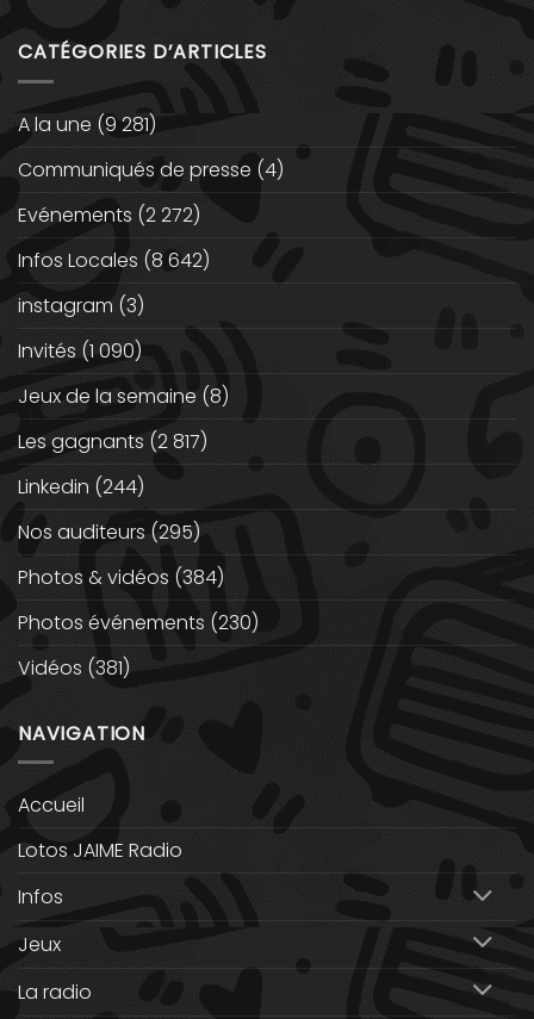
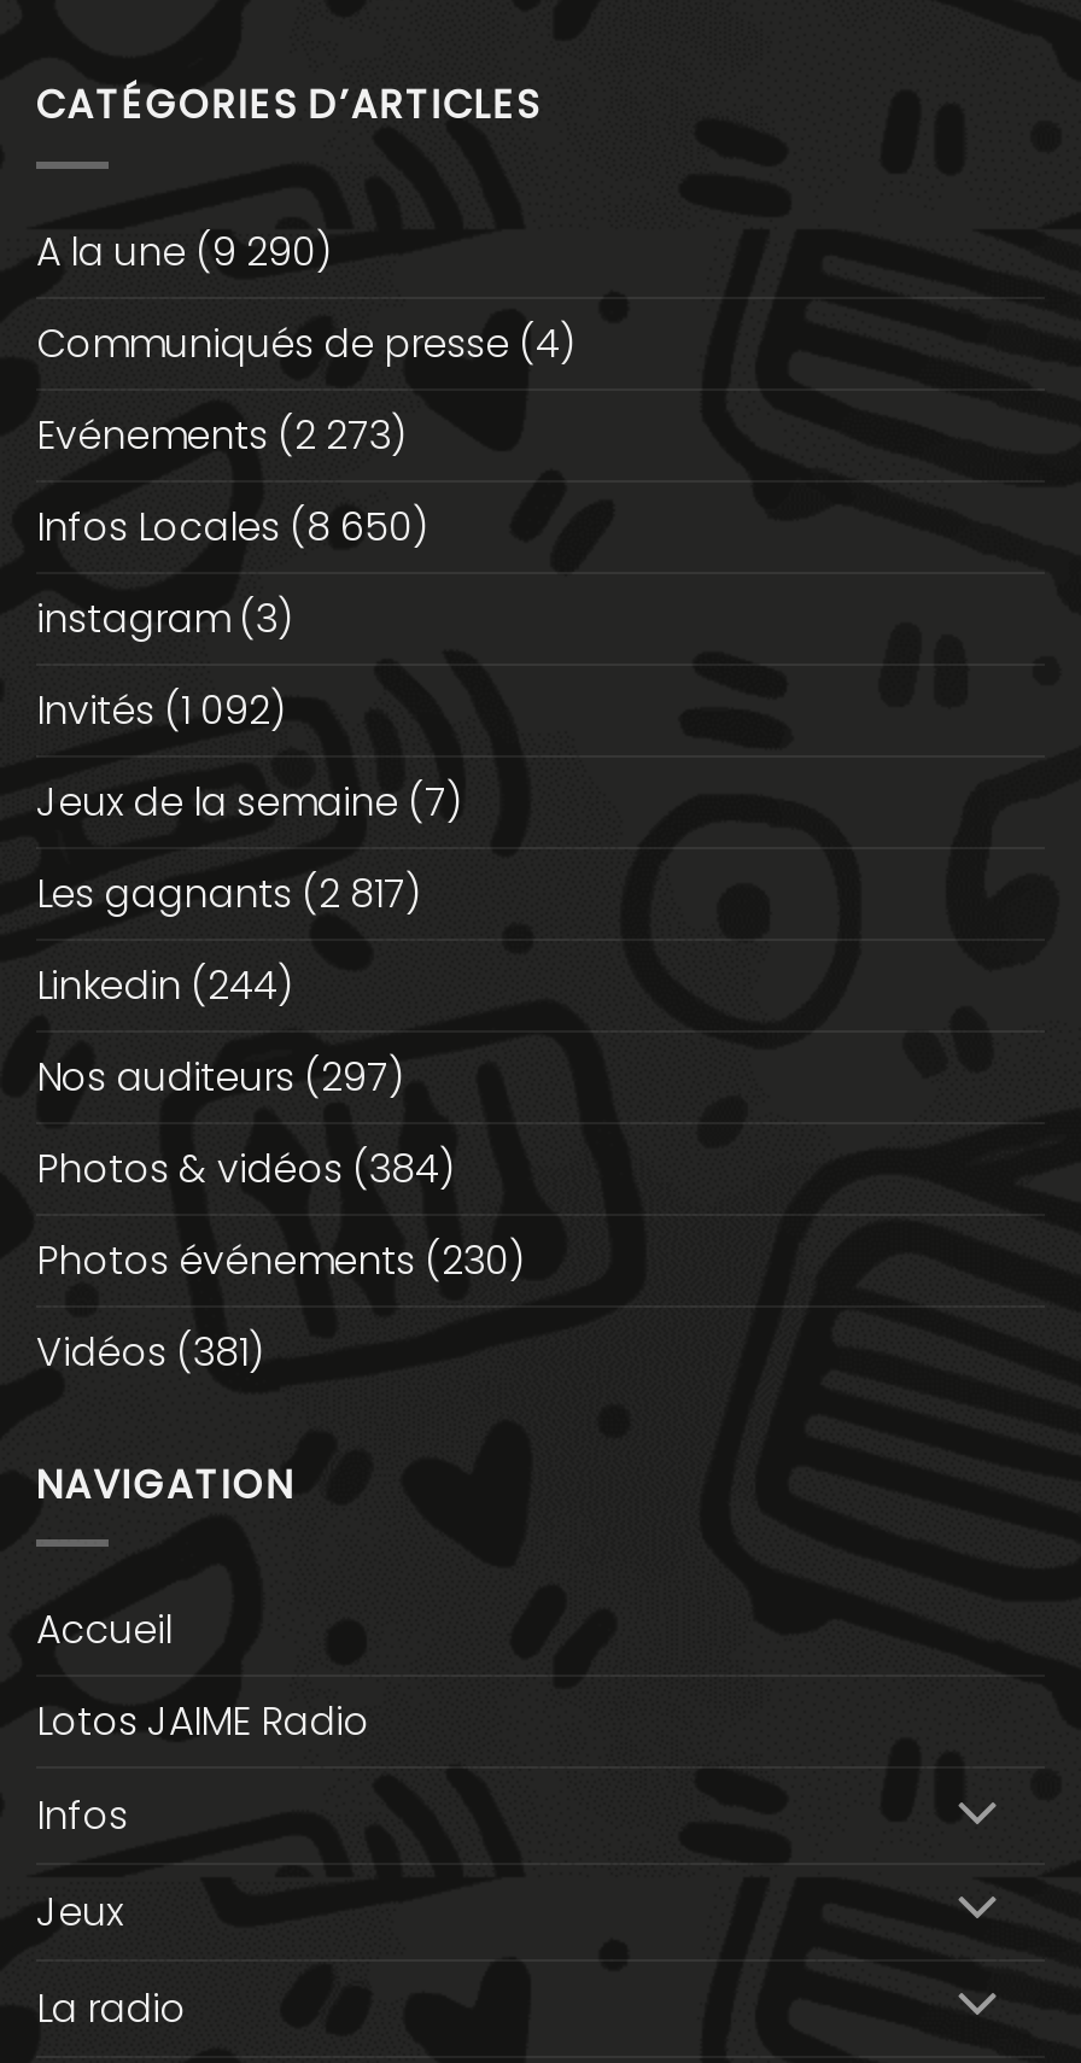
- A la une (9 281)
+ A la une (9 290)

- Evénements (2 272)
+ Evénements (2 273)

- Infos Locales (8 642)
+ Infos Locales (8 650)

- Invités (1 090)
+ Invités (1 092)

- Jeux de la semaine (8)
+ Jeux de la semaine (7)

- Nos auditeurs (295)
+ Nos auditeurs (297)
